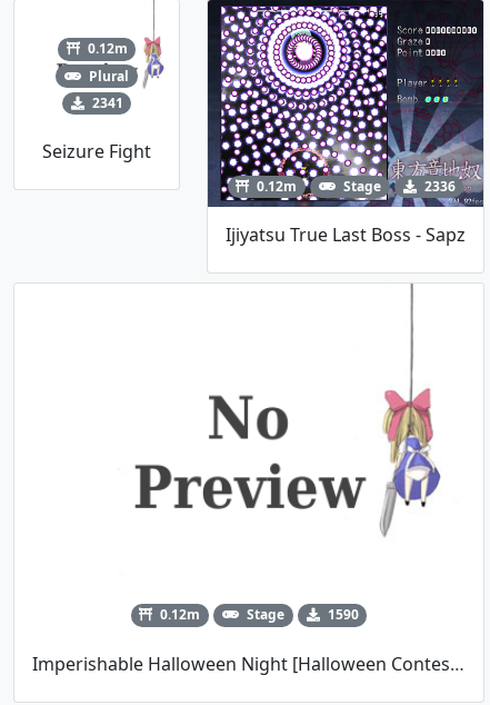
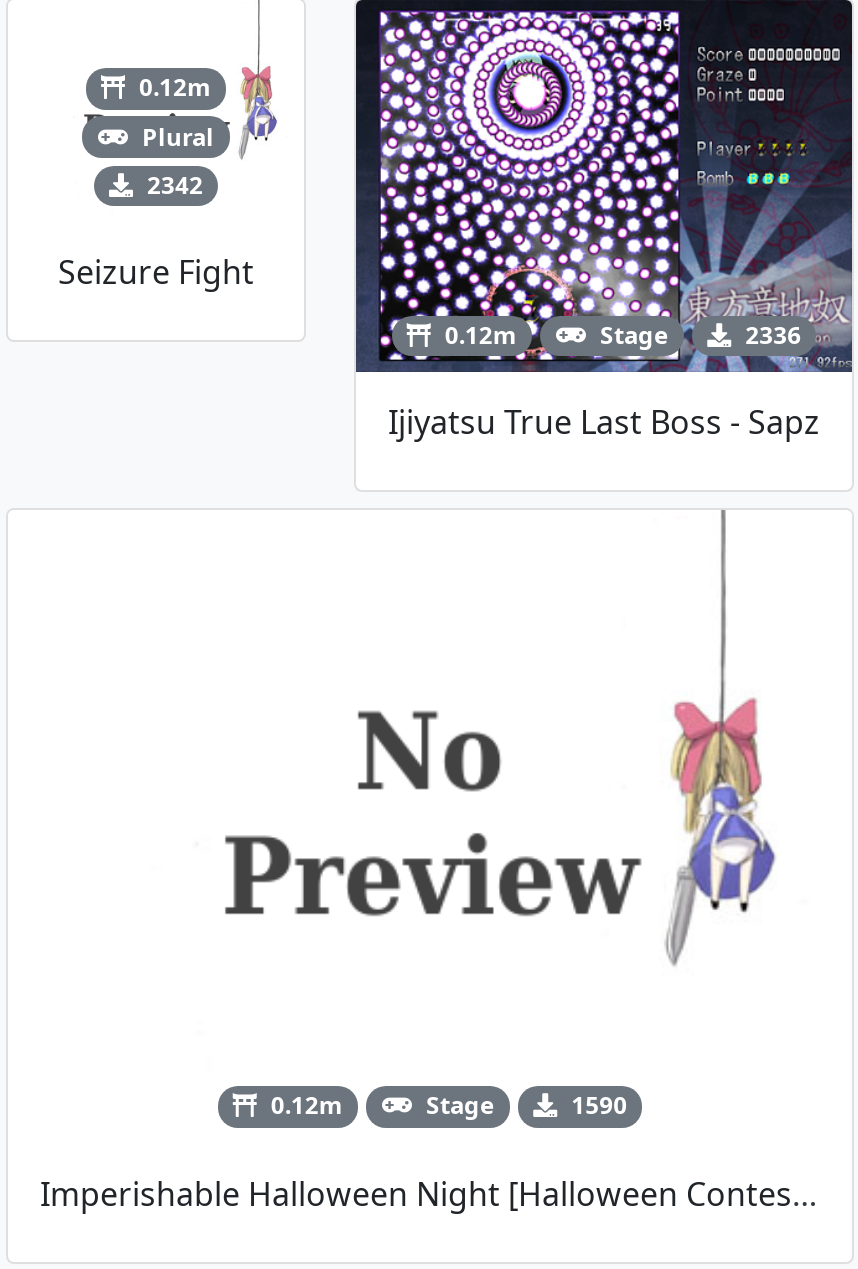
- 2341
+ 2342
